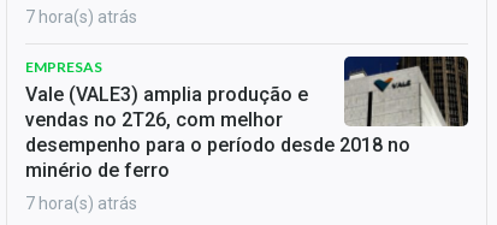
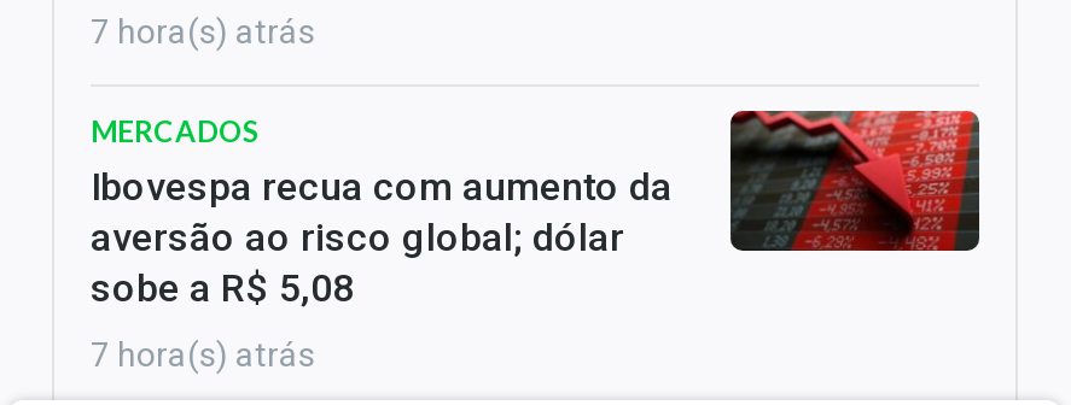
- [image]
- EMPRESAS
- Vale (VALE3) amplia produção e
- vendas no 2T26, com melhor
- desempenho para o período desde 2018 no
- minério de ferro
+ [image]
+ MERCADOS
+ Ibovespa recua com aumento da
+ aversão ao risco global; dólar
+ sobe a R$ 5,08
